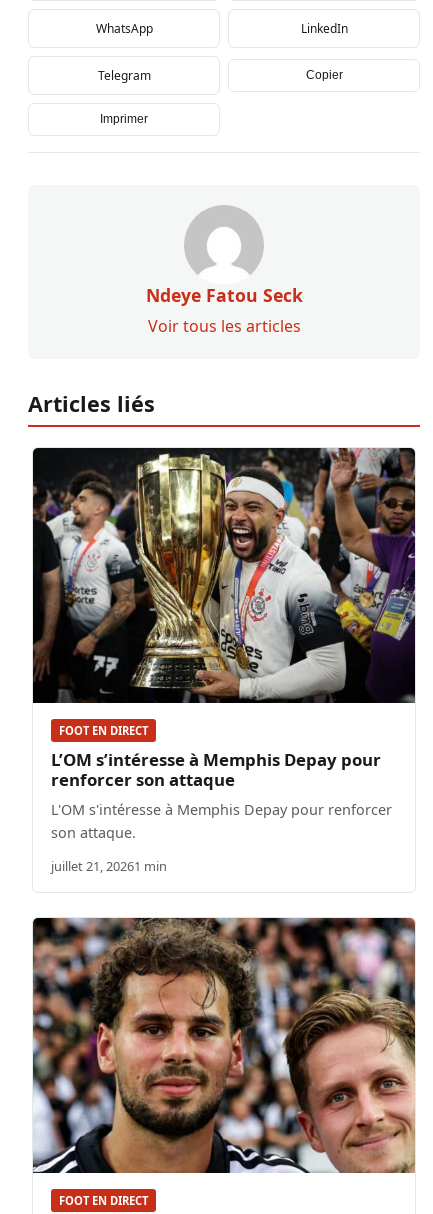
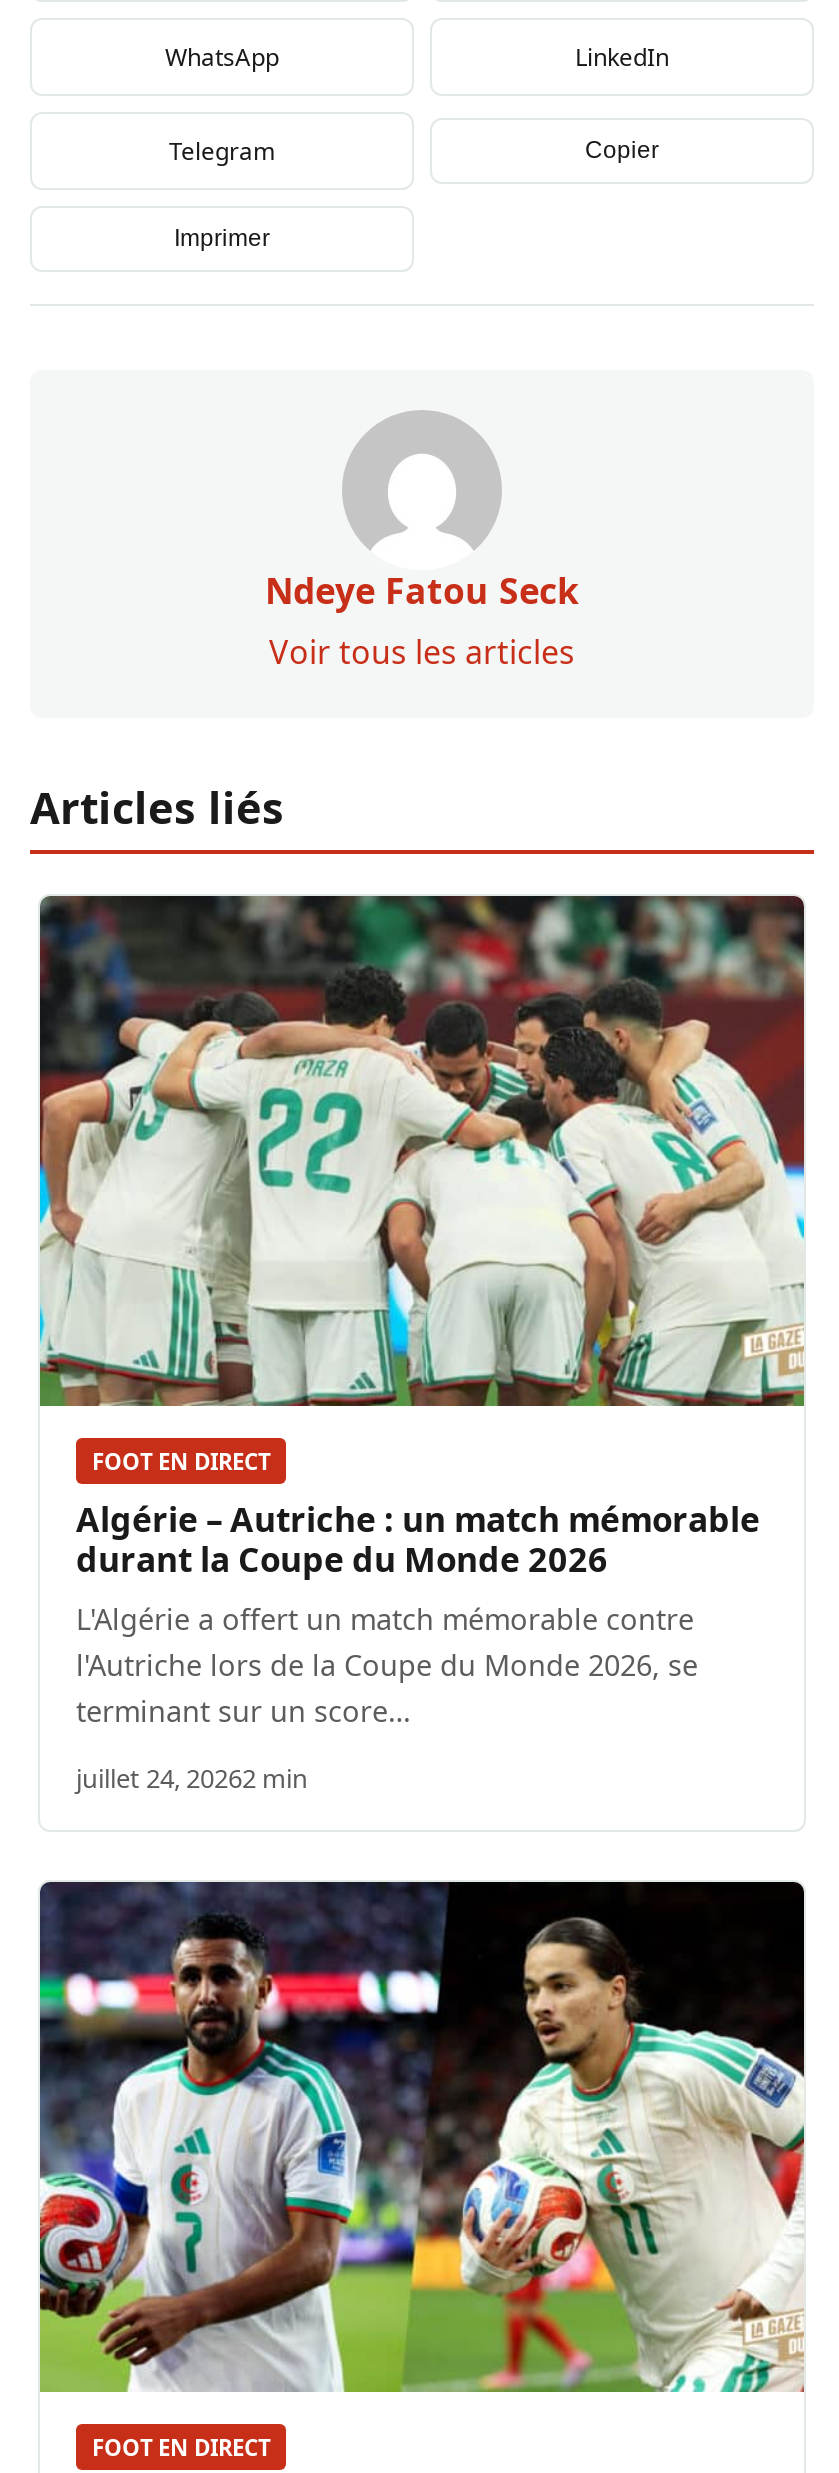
- [image]
+ [image]

- L’OM s’intéresse à Memphis Depay pour
- renforcer son attaque
- L'OM s'intéresse à Memphis Depay pour renforcer
- son attaque.
+ Algérie – Autriche : un match mémorable
+ durant la Coupe du Monde 2026
+ L'Algérie a offert un match mémorable contre
+ l'Autriche lors de la Coupe du Monde 2026, se
+ terminant sur un score…

- juillet 21, 20261 min
+ juillet 24, 20262 min

- [image]
+ [image]
